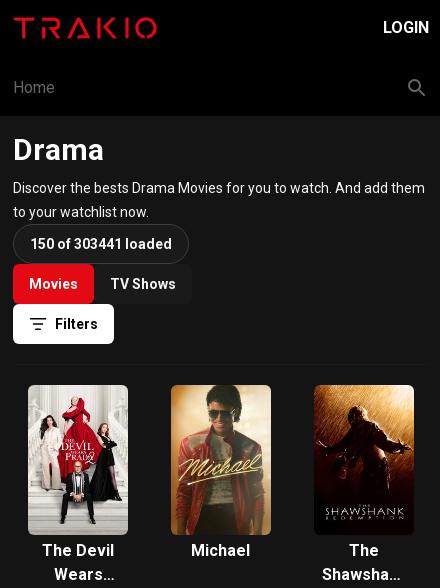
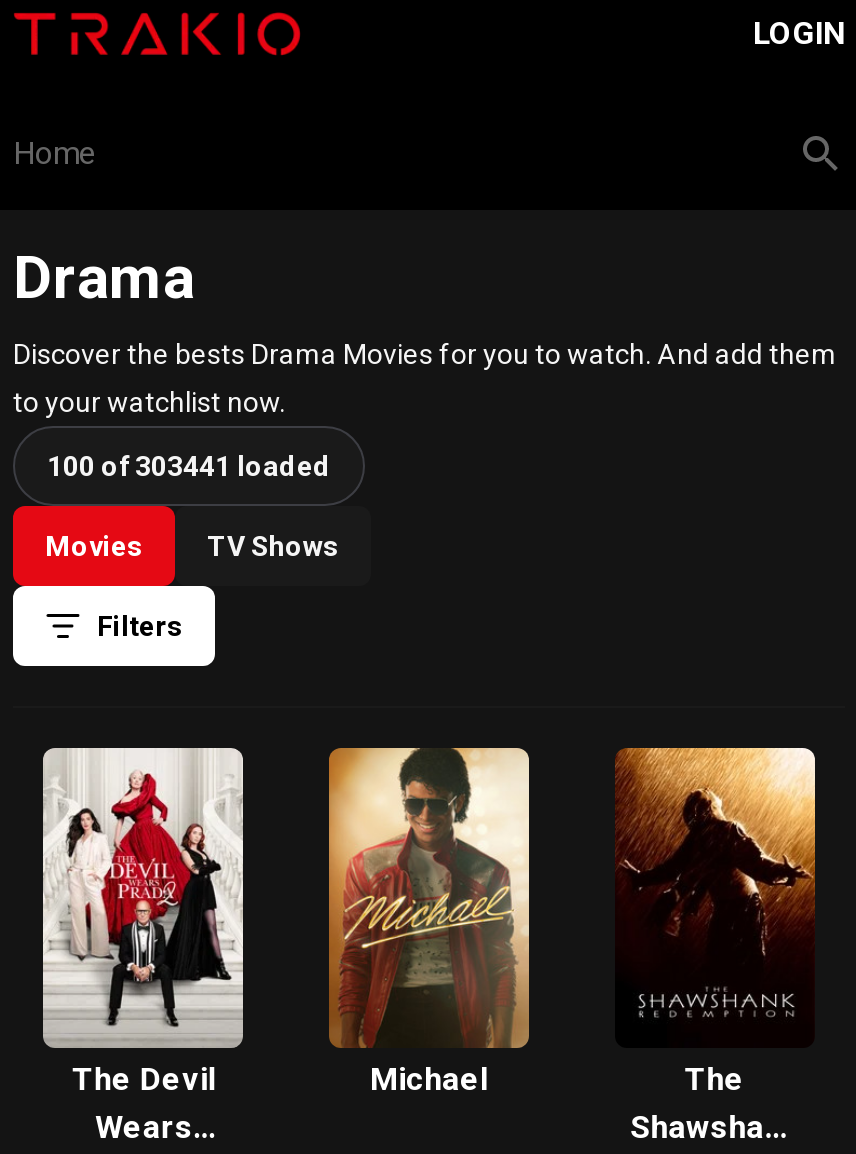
- 150 of 303441 loaded
+ 100 of 303441 loaded
